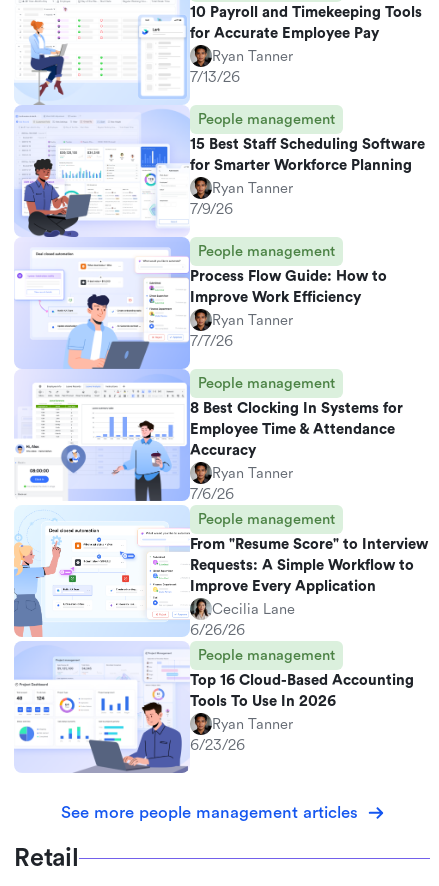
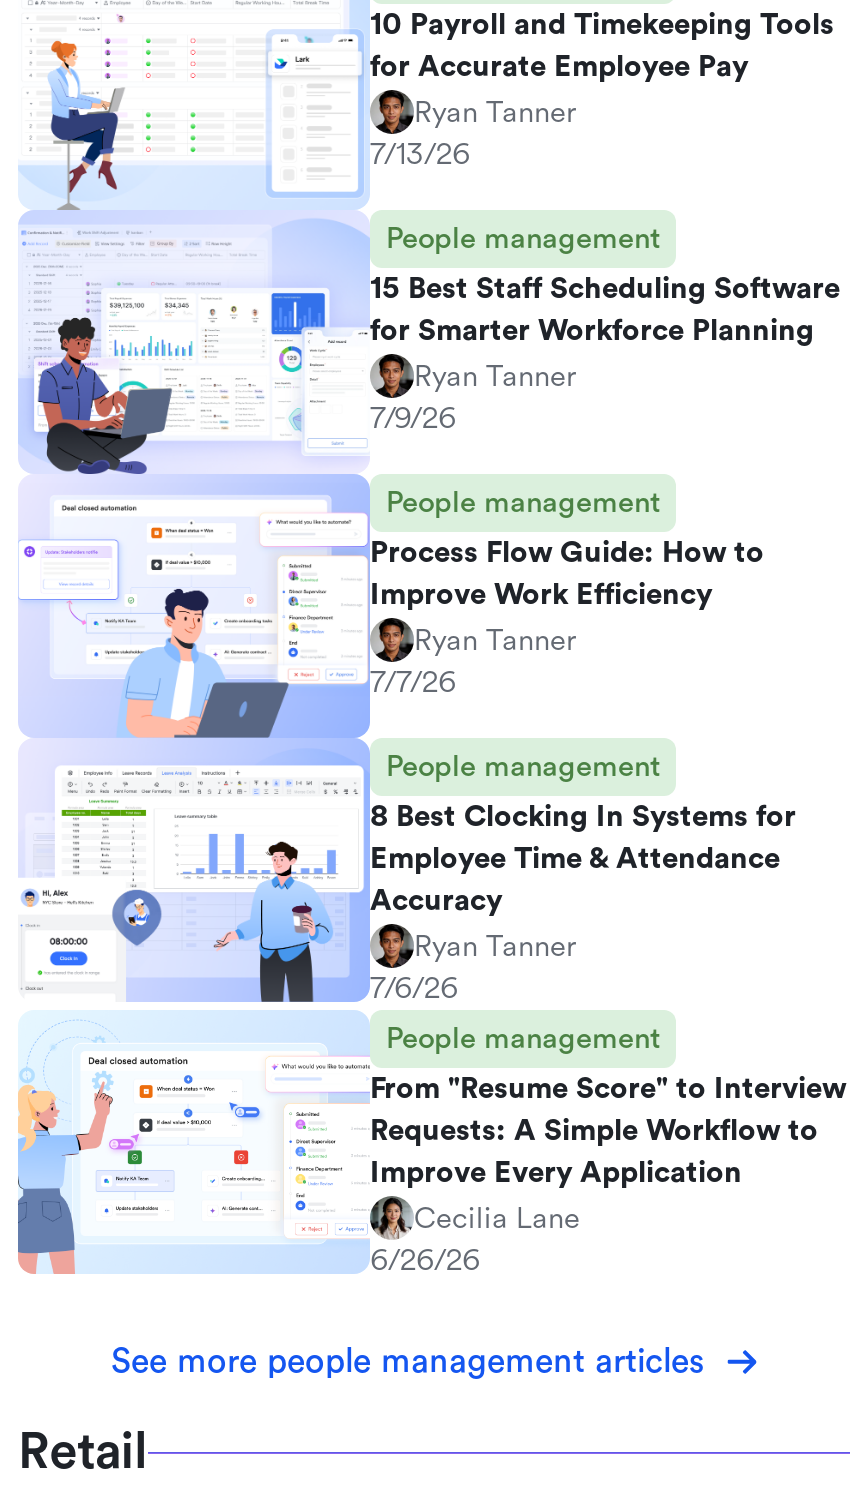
- [image]
- People management
- Top 16 Cloud-Based Accounting
- Tools To Use In 2026
- Ryan Tanner
- 6/23/26
